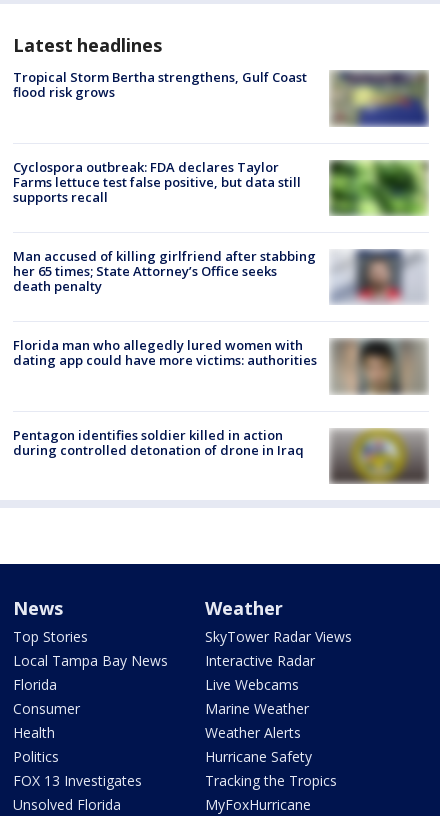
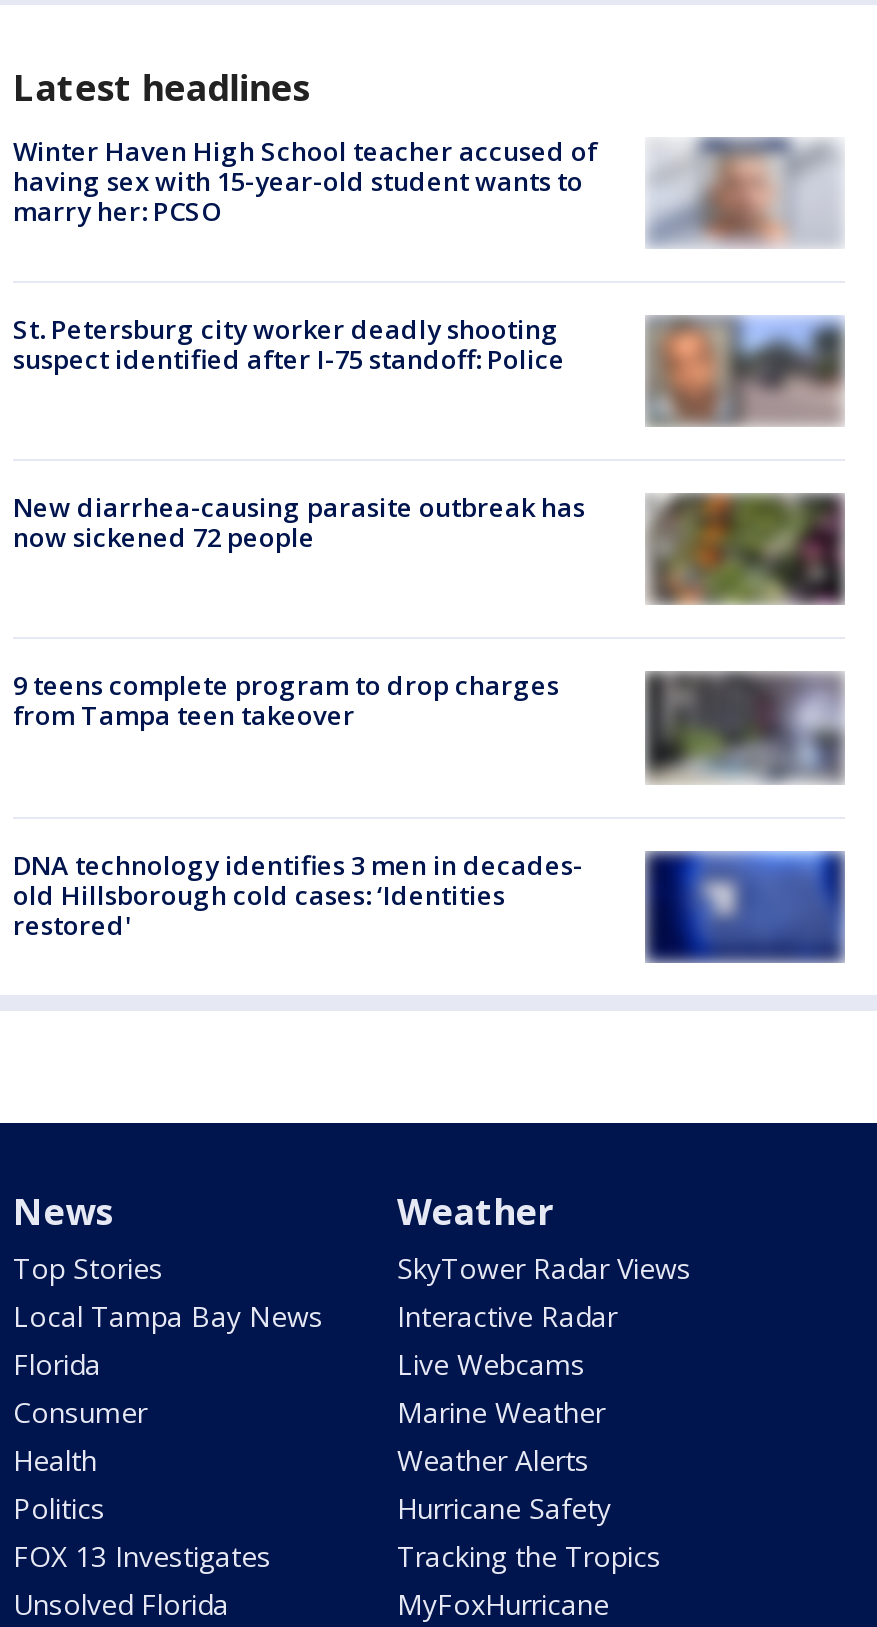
- [image]
- Tropical Storm Bertha strengthens, Gulf Coast
- flood risk grows
+ [image]
+ Winter Haven High School teacher accused of
+ having sex with 15-year-old student wants to
+ marry her: PCSO

- Cyclospora outbreak: FDA declares Taylor
- Farms lettuce test false positive, but data still
- supports recall
+ St. Petersburg city worker deadly shooting
+ suspect identified after I-75 standoff: Police

- [image]
+ [image]

- [image]
- Man accused of killing girlfriend after stabbing
- her 65 times; State Attorney’s Office seeks
- death penalty
+ [image]
+ New diarrhea-causing parasite outbreak has
+ now sickened 72 people

- Florida man who allegedly lured women with
- dating app could have more victims: authorities
+ 9 teens complete program to drop charges
+ from Tampa teen takeover

- [image]
+ [image]

- [image]
- Pentagon identifies soldier killed in action
- during controlled detonation of drone in Iraq
+ [image]
+ DNA technology identifies 3 men in decades-
+ old Hillsborough cold cases: ‘Identities
+ restored'
